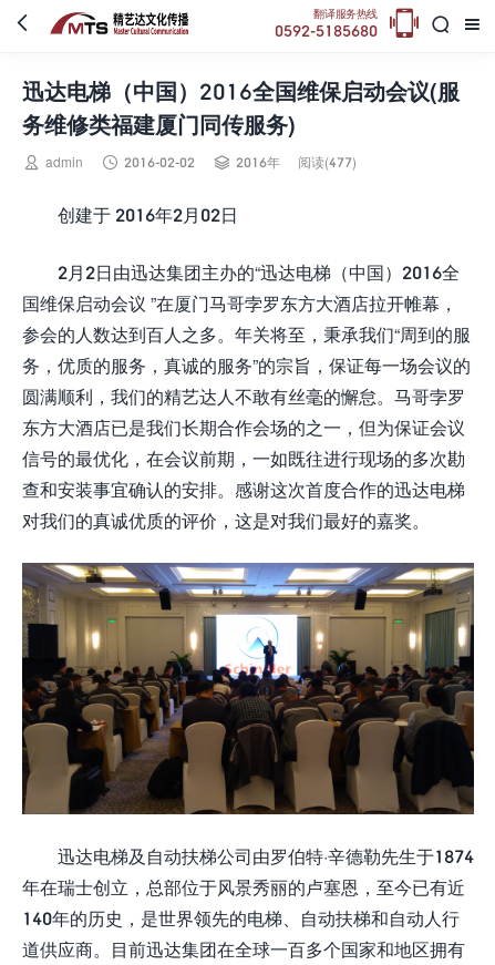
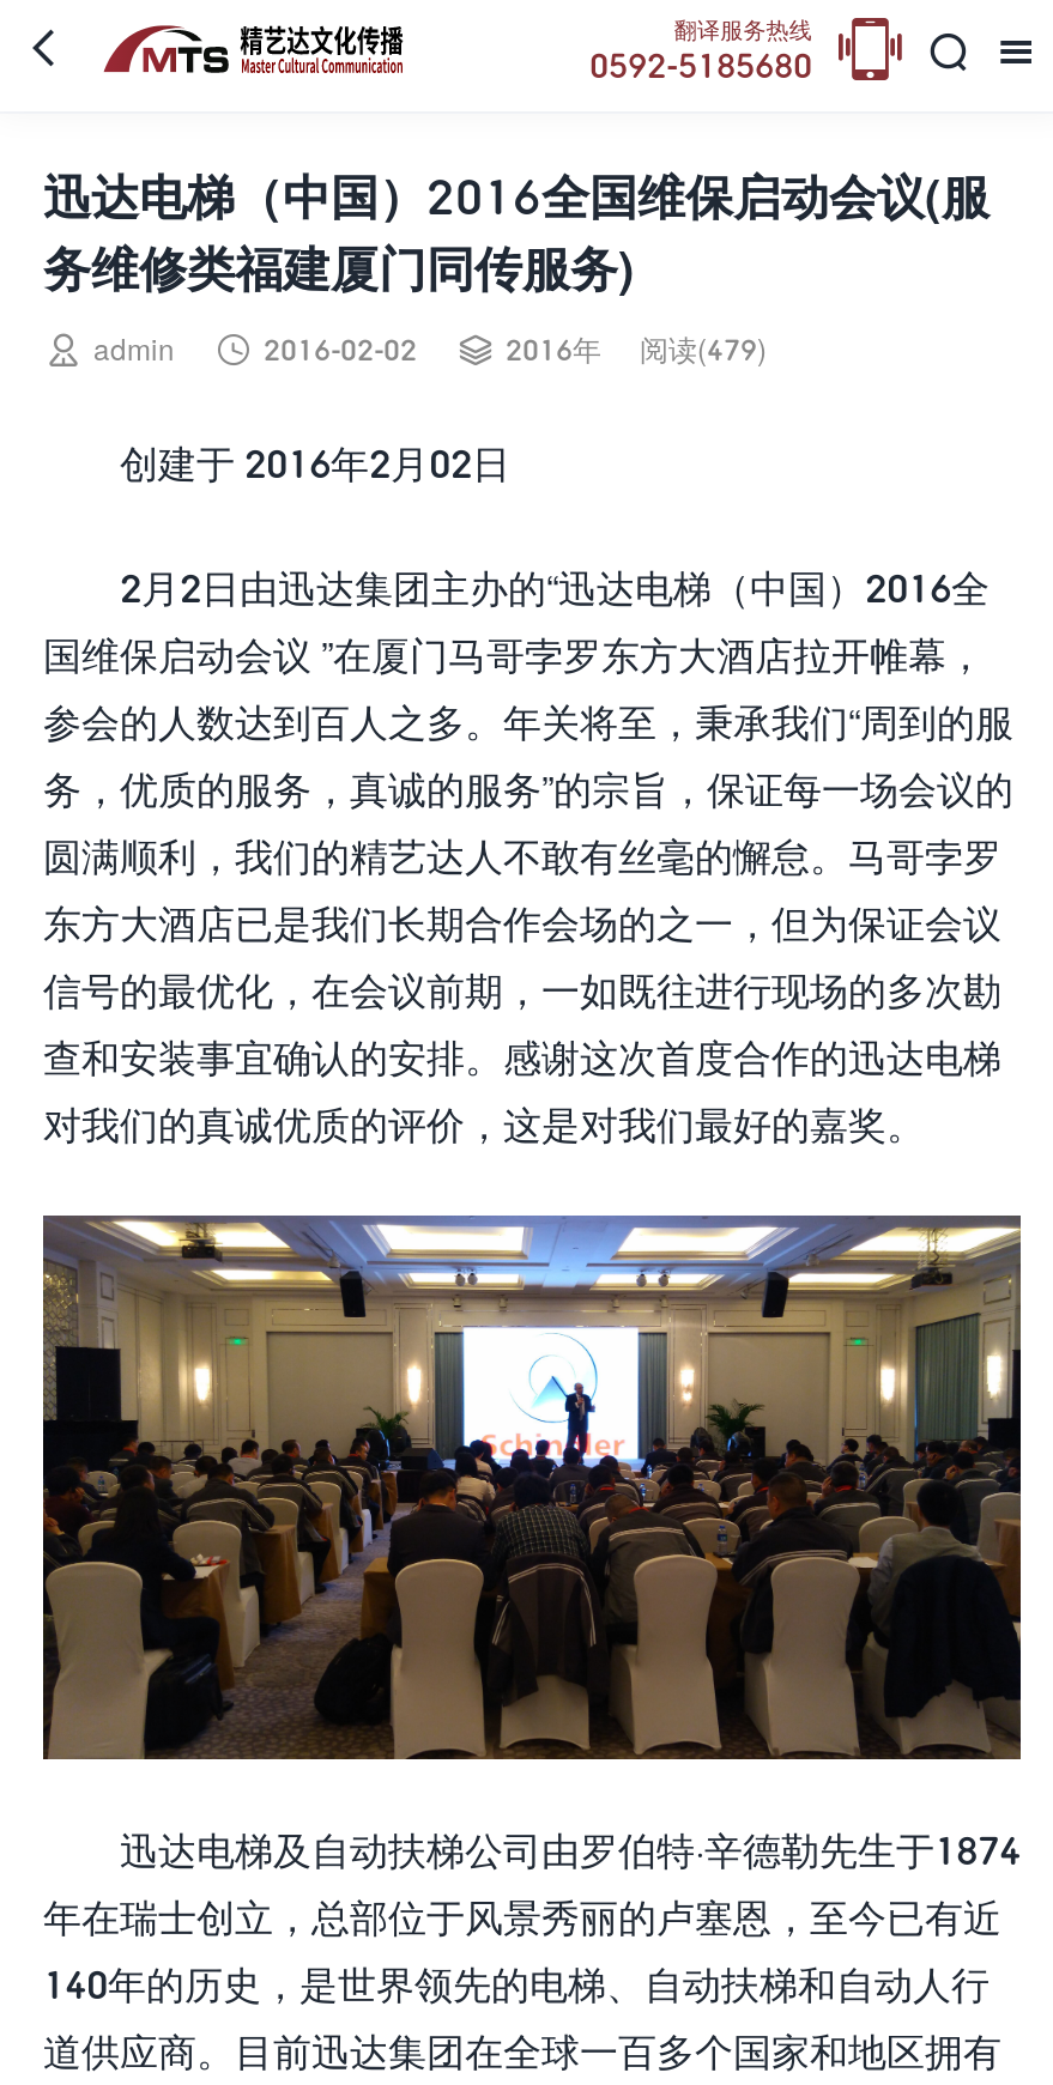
- 阅读(477)
+ 阅读(479)
